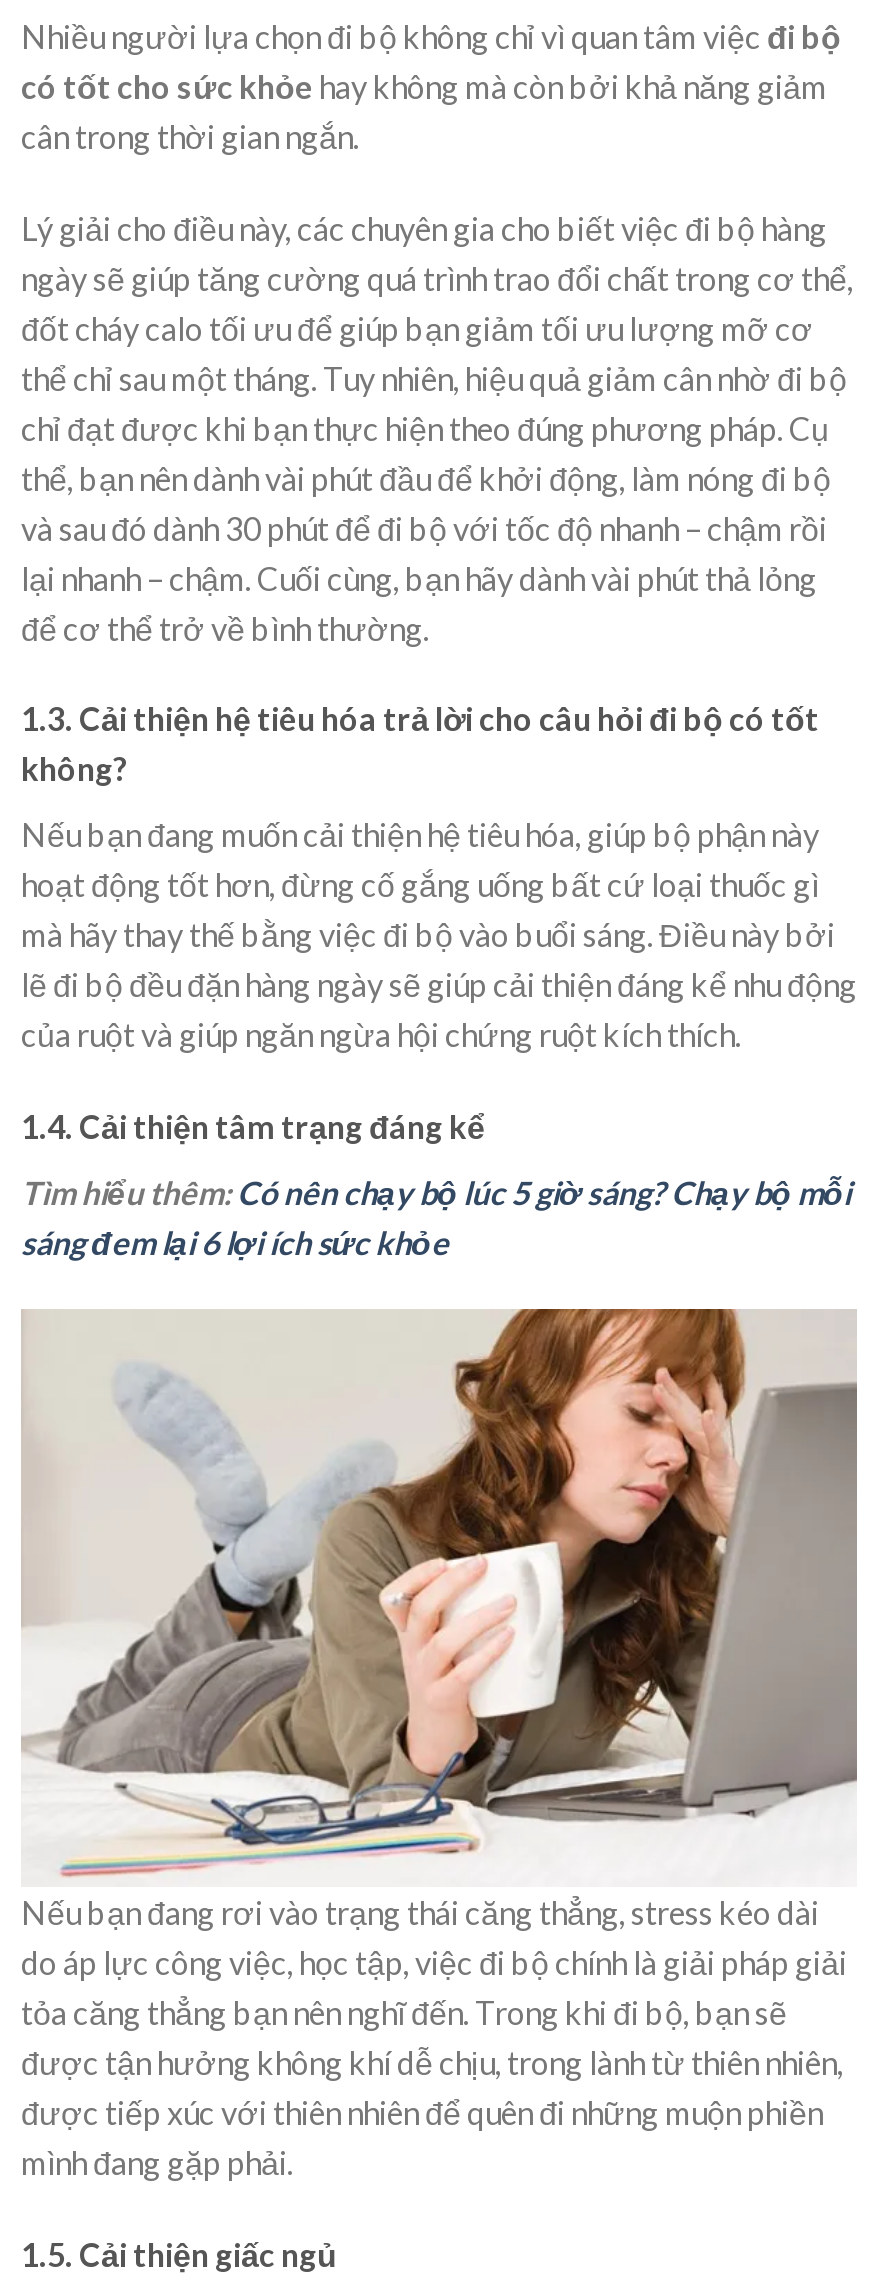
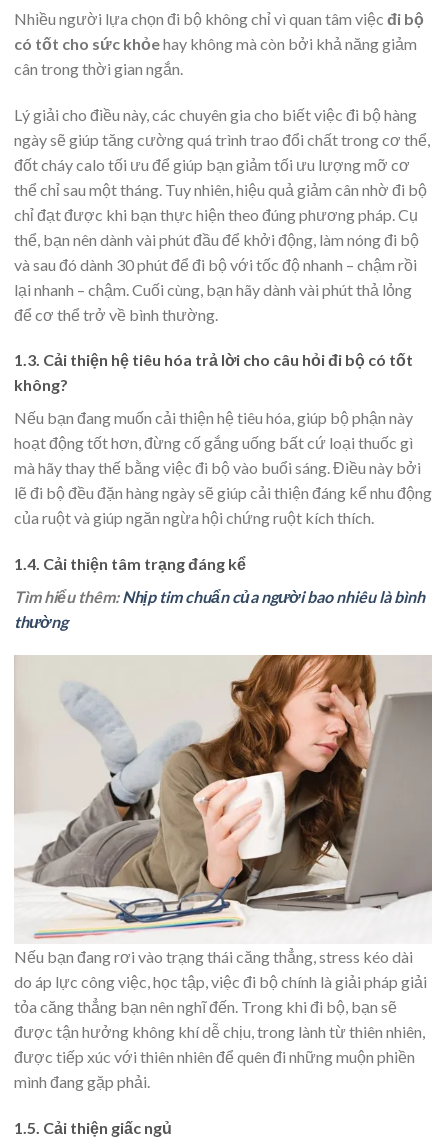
- Tìm hiểu thêm: Có nên chạy bộ lúc 5 giờ sáng? Chạy bộ mỗi
- sáng đem lại 6 lợi ích sức khỏe
+ Tìm hiểu thêm: Nhịp tim chuẩn của người bao nhiêu là bình
+ thường
